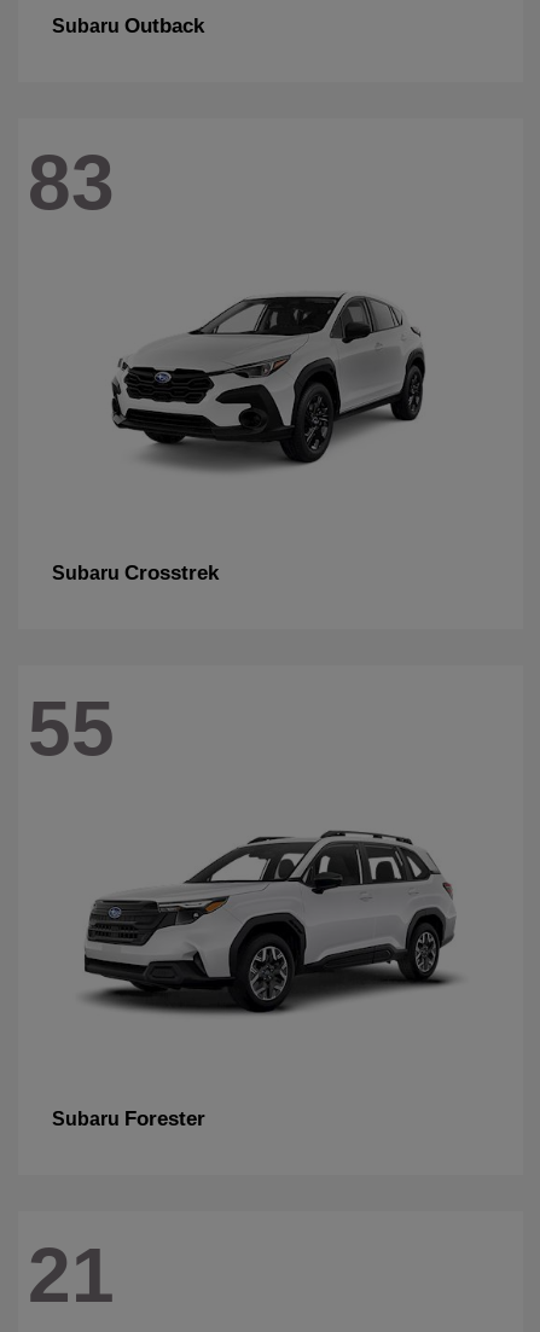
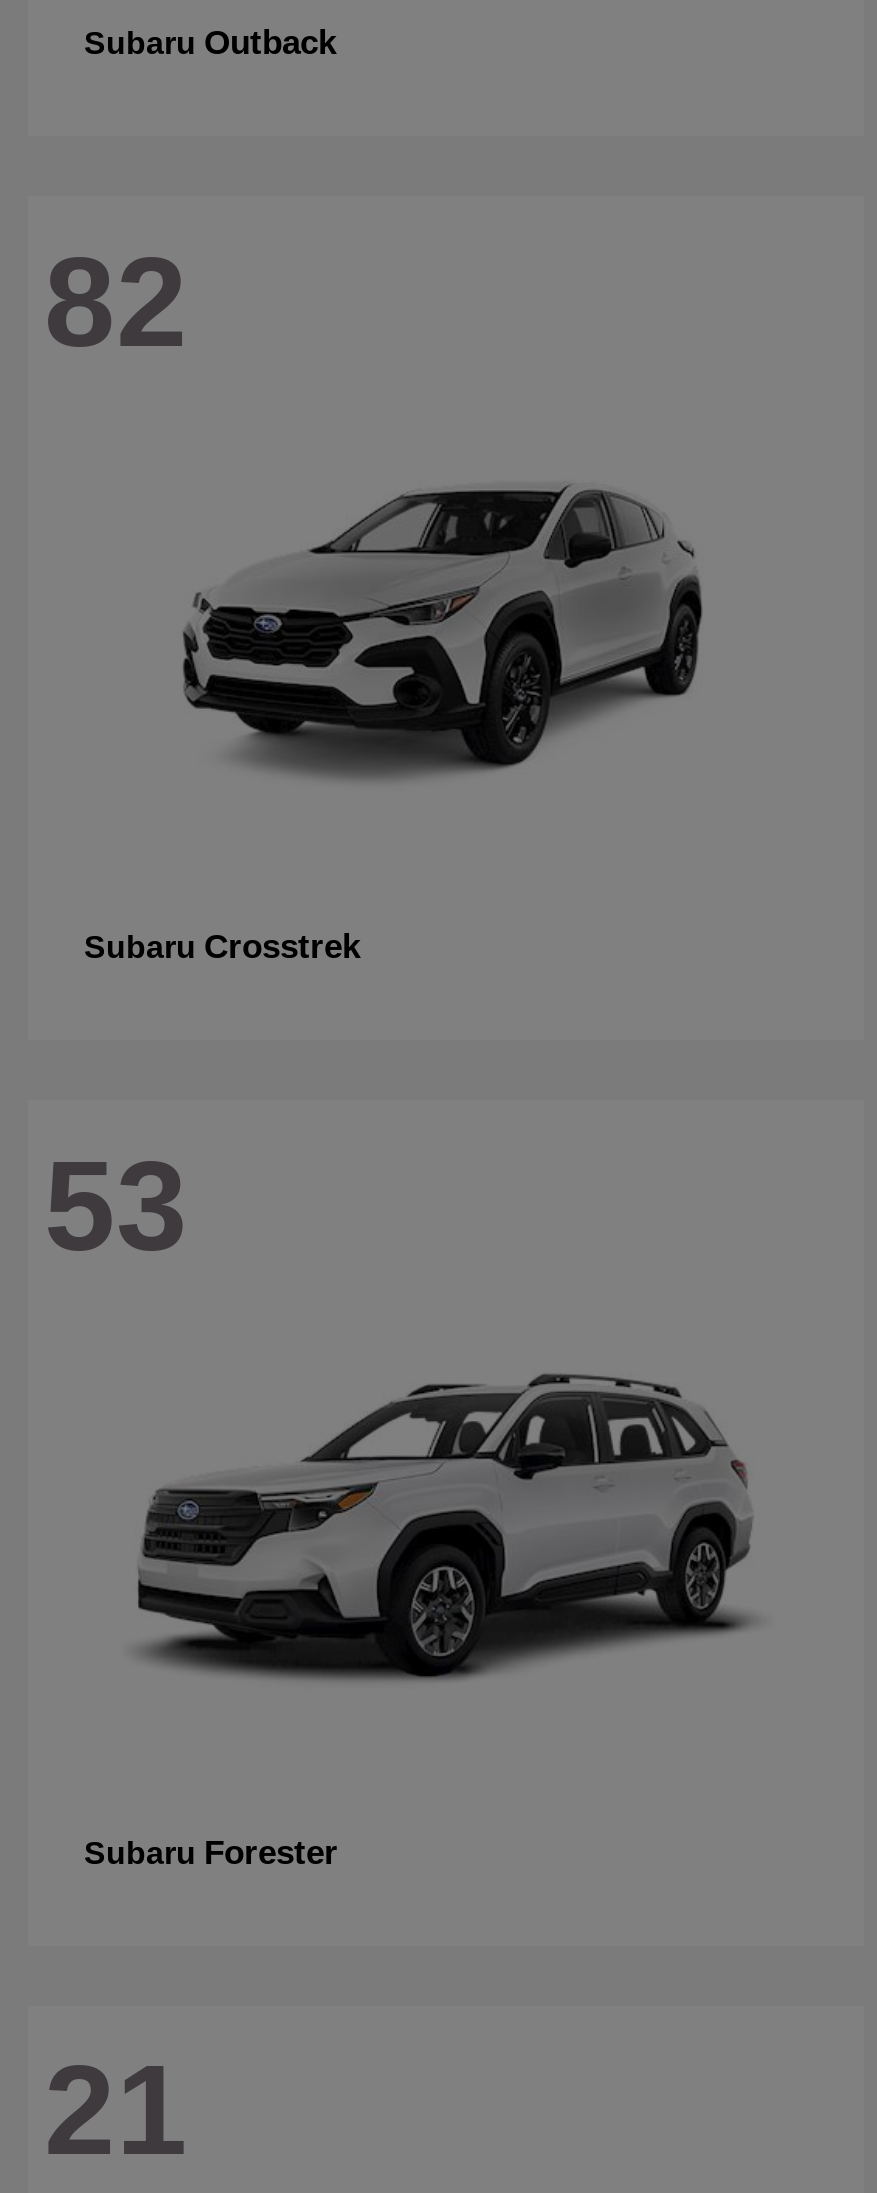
- 83
+ 82

- 55
+ 53
